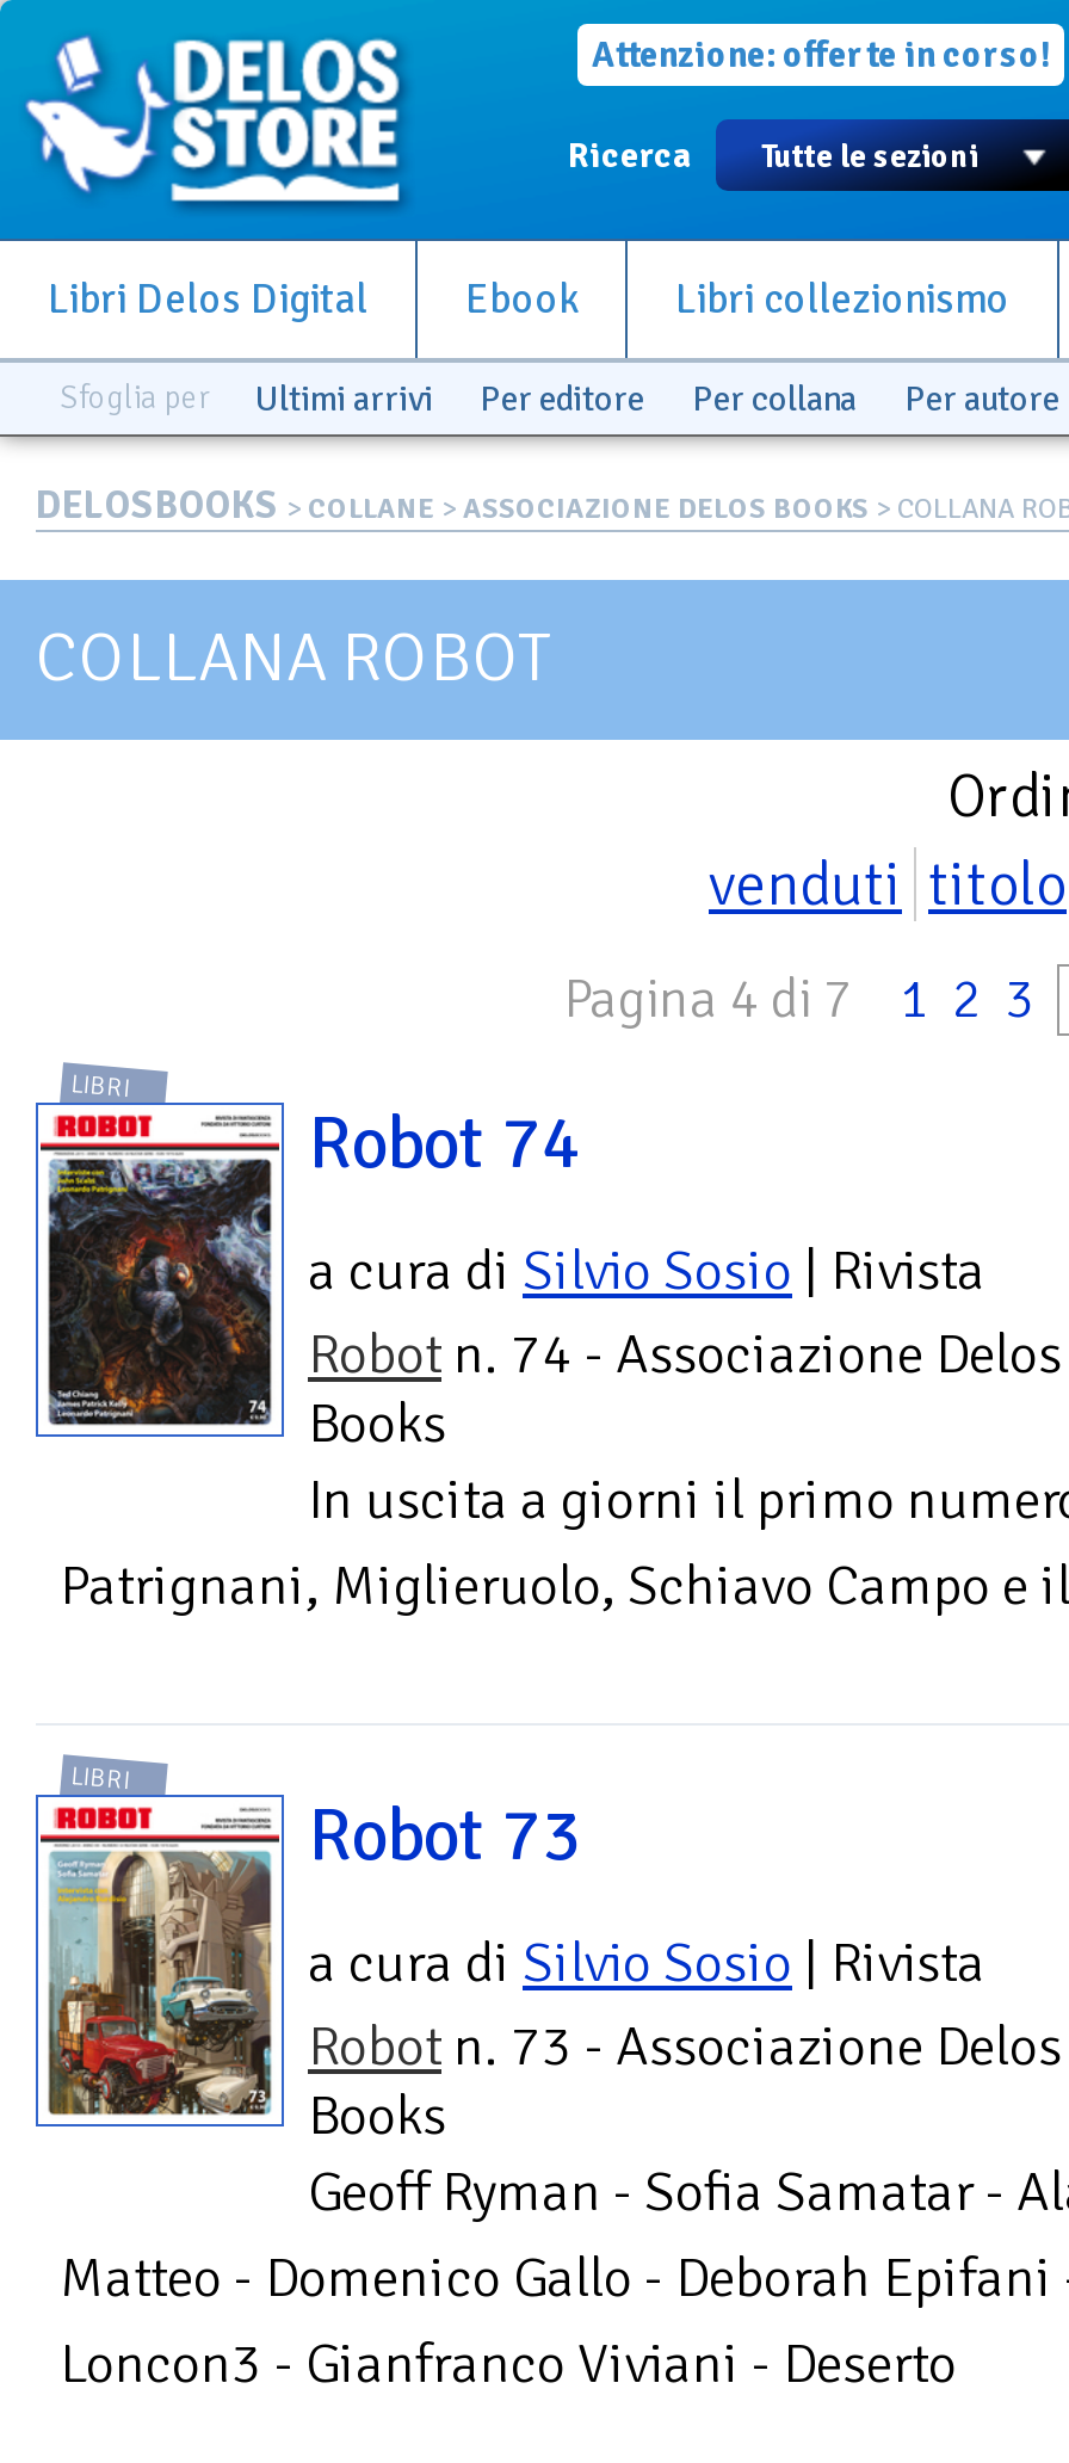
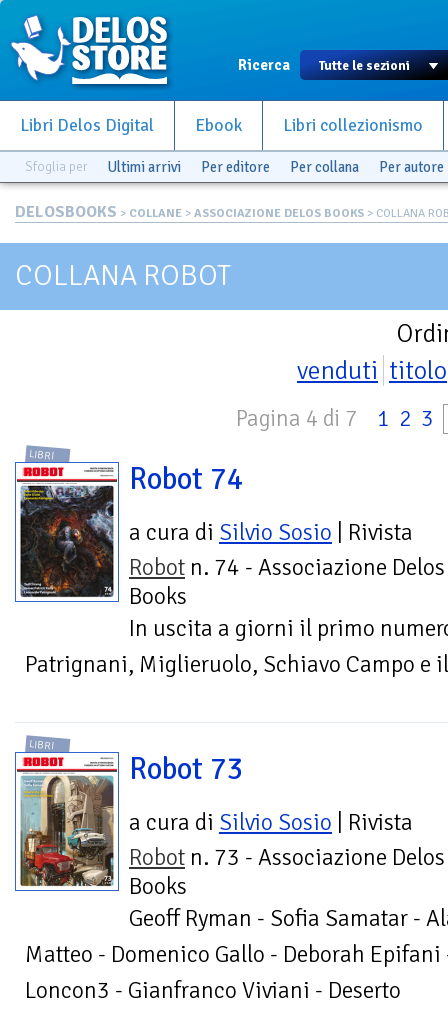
- Attenzione: offerte in corso!
